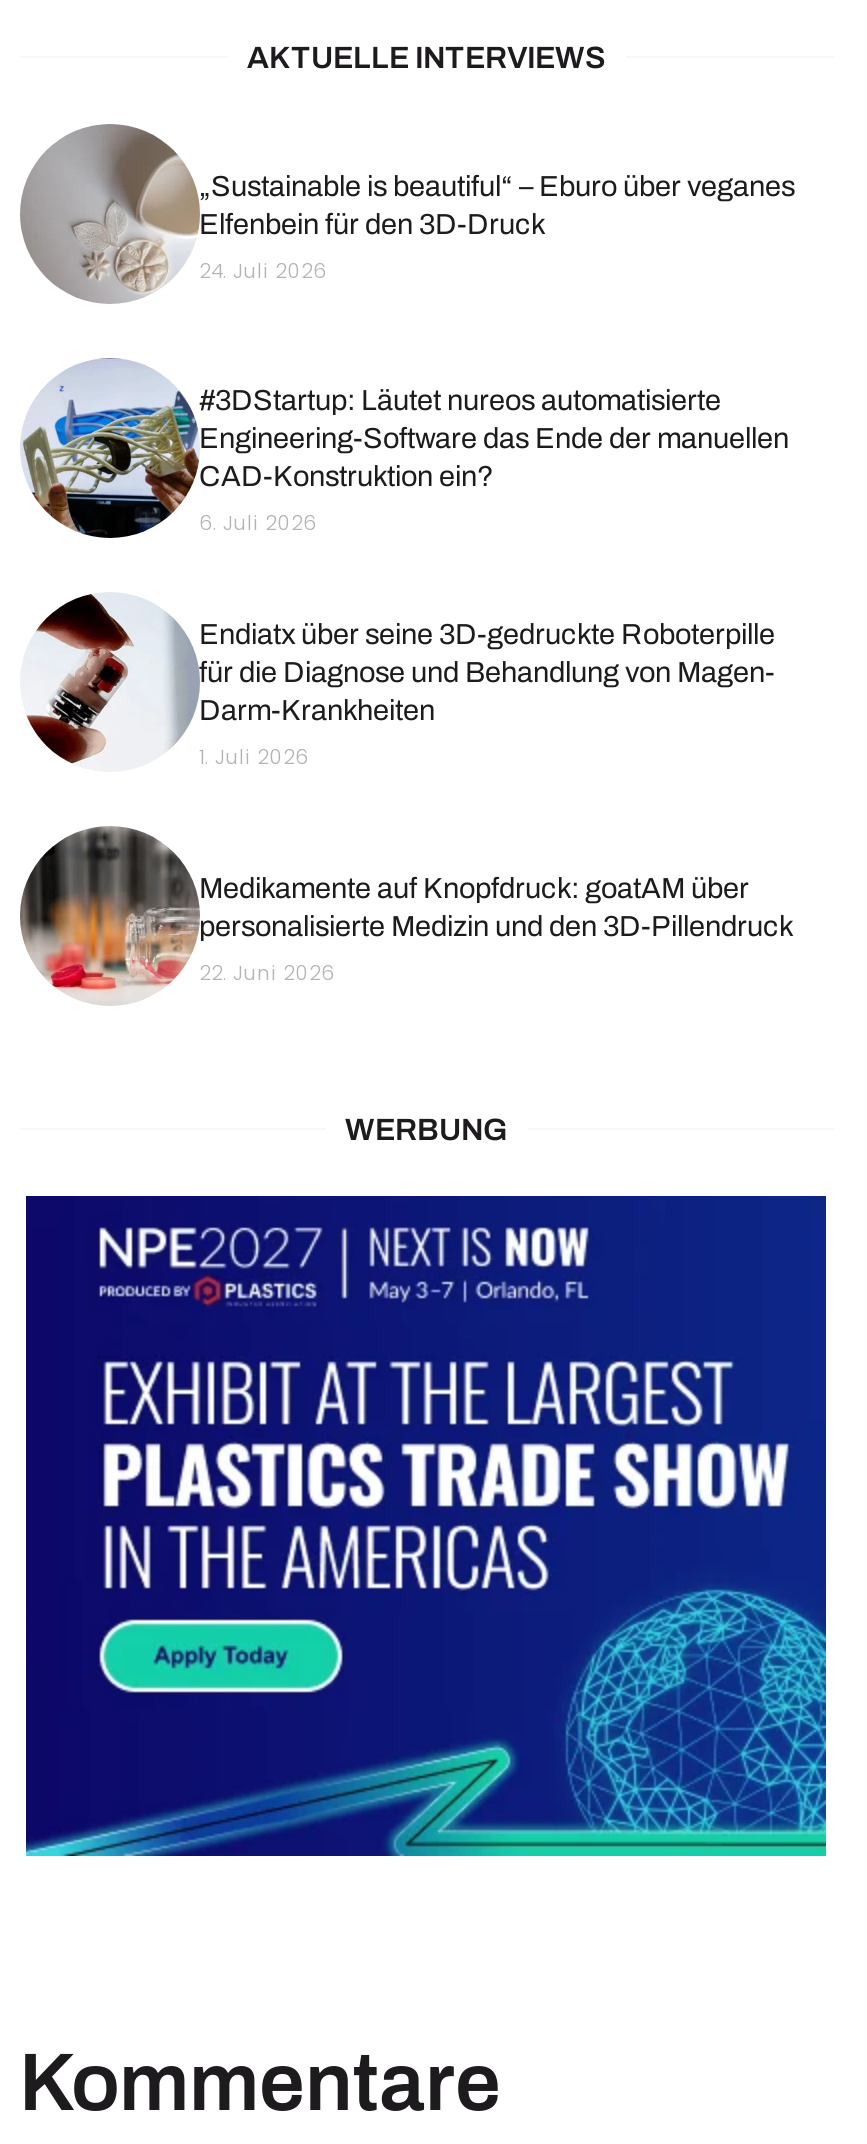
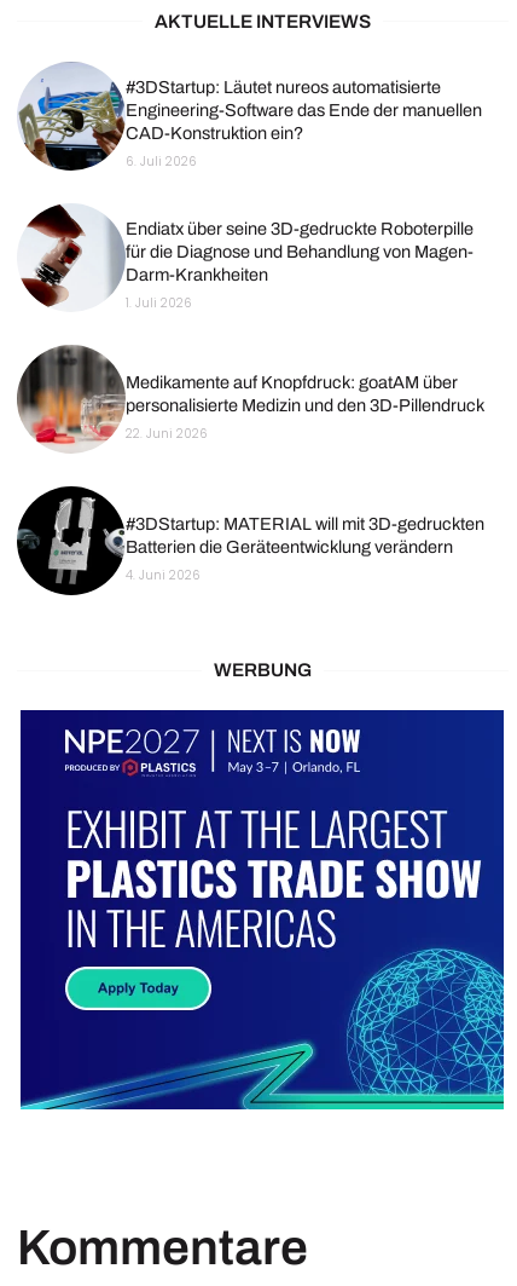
- [image]
- „Sustainable is beautiful“ – Eburo über veganes
- Elfenbein für den 3D-Druck
- 24. Juli 2026

moved up: [image] | #3DStartup: Läutet nureos automatisierte | Engineering-Software das Ende der manuellen | ... | personalisierte Medizin und den 3D-Pillendruck | 22. Juni 2026

+ [image]
+ #3DStartup: MATERIAL will mit 3D-gedruckten
+ Batterien die Geräteentwicklung verändern
+ 4. Juni 2026
